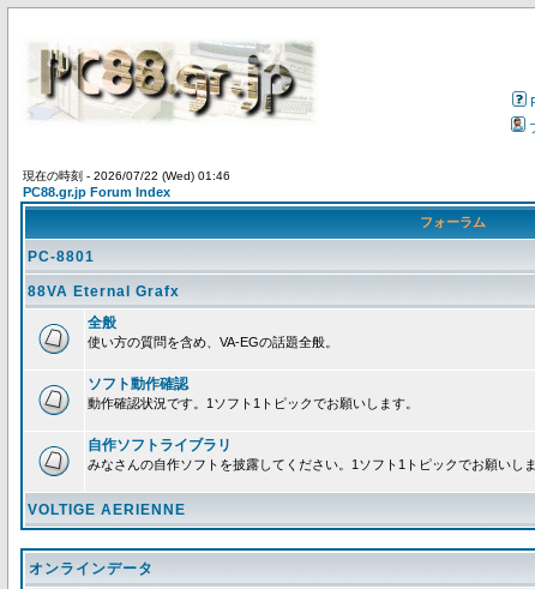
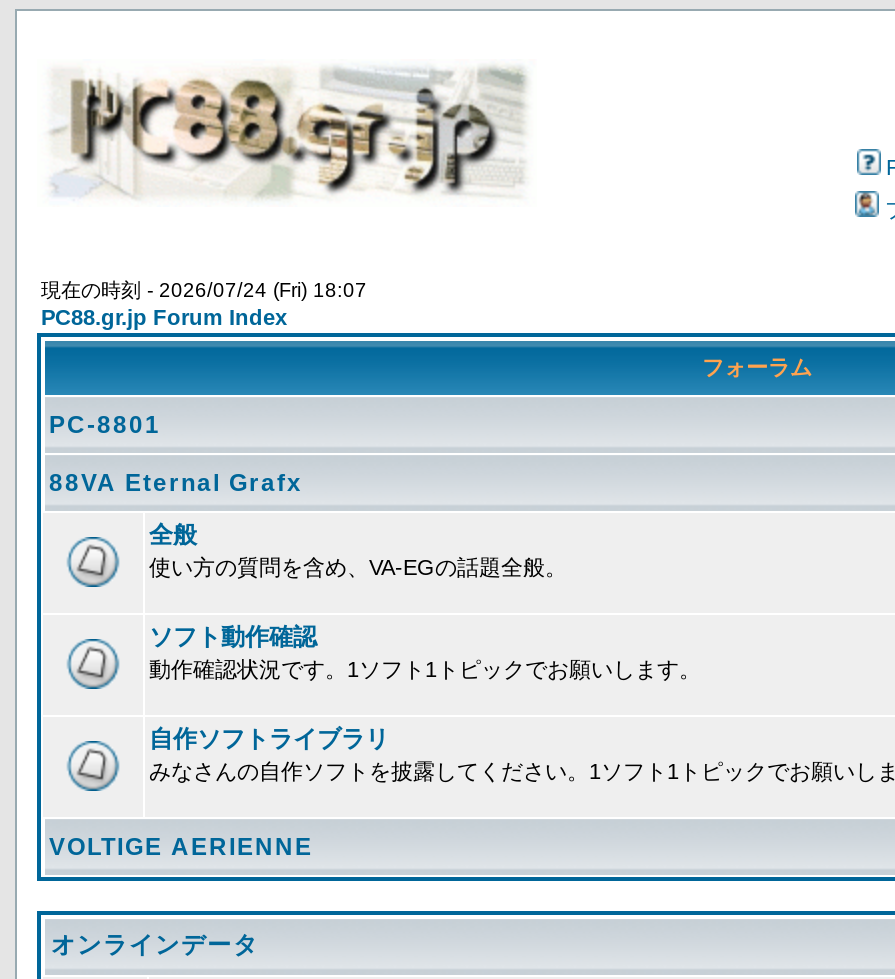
- 現在の時刻 - 2026/07/22 (Wed) 01:46
+ 現在の時刻 - 2026/07/24 (Fri) 18:07
